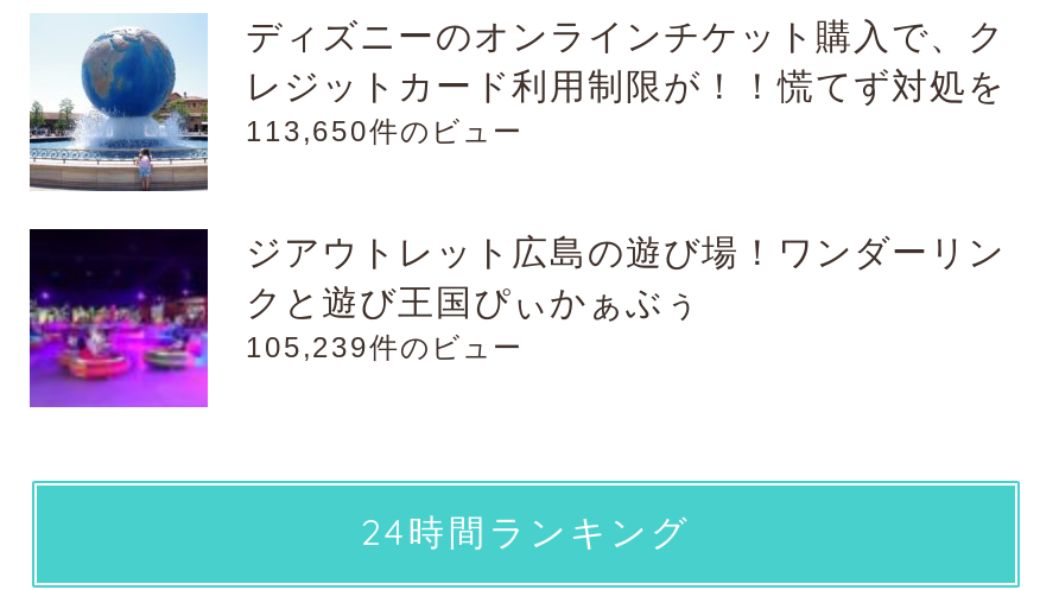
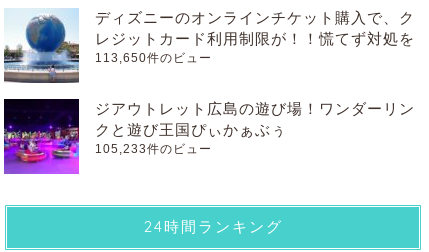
- 105,239件のビュー
+ 105,233件のビュー
